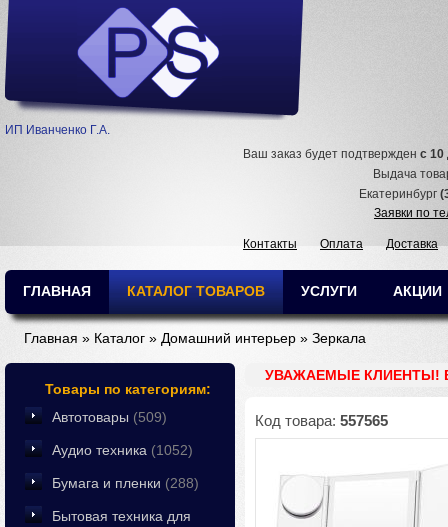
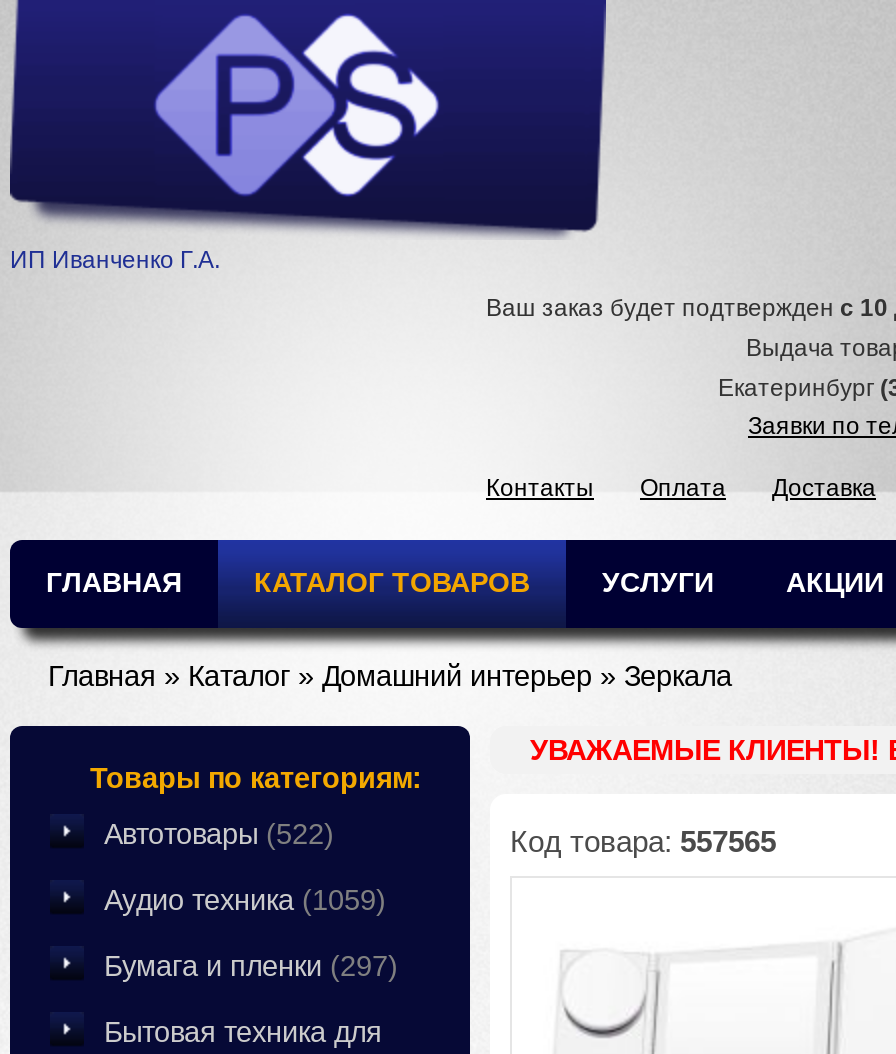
- Автотовары (509)
+ Автотовары (522)

- Аудио техника (1052)
+ Аудио техника (1059)

- Бумага и пленки (288)
+ Бумага и пленки (297)
